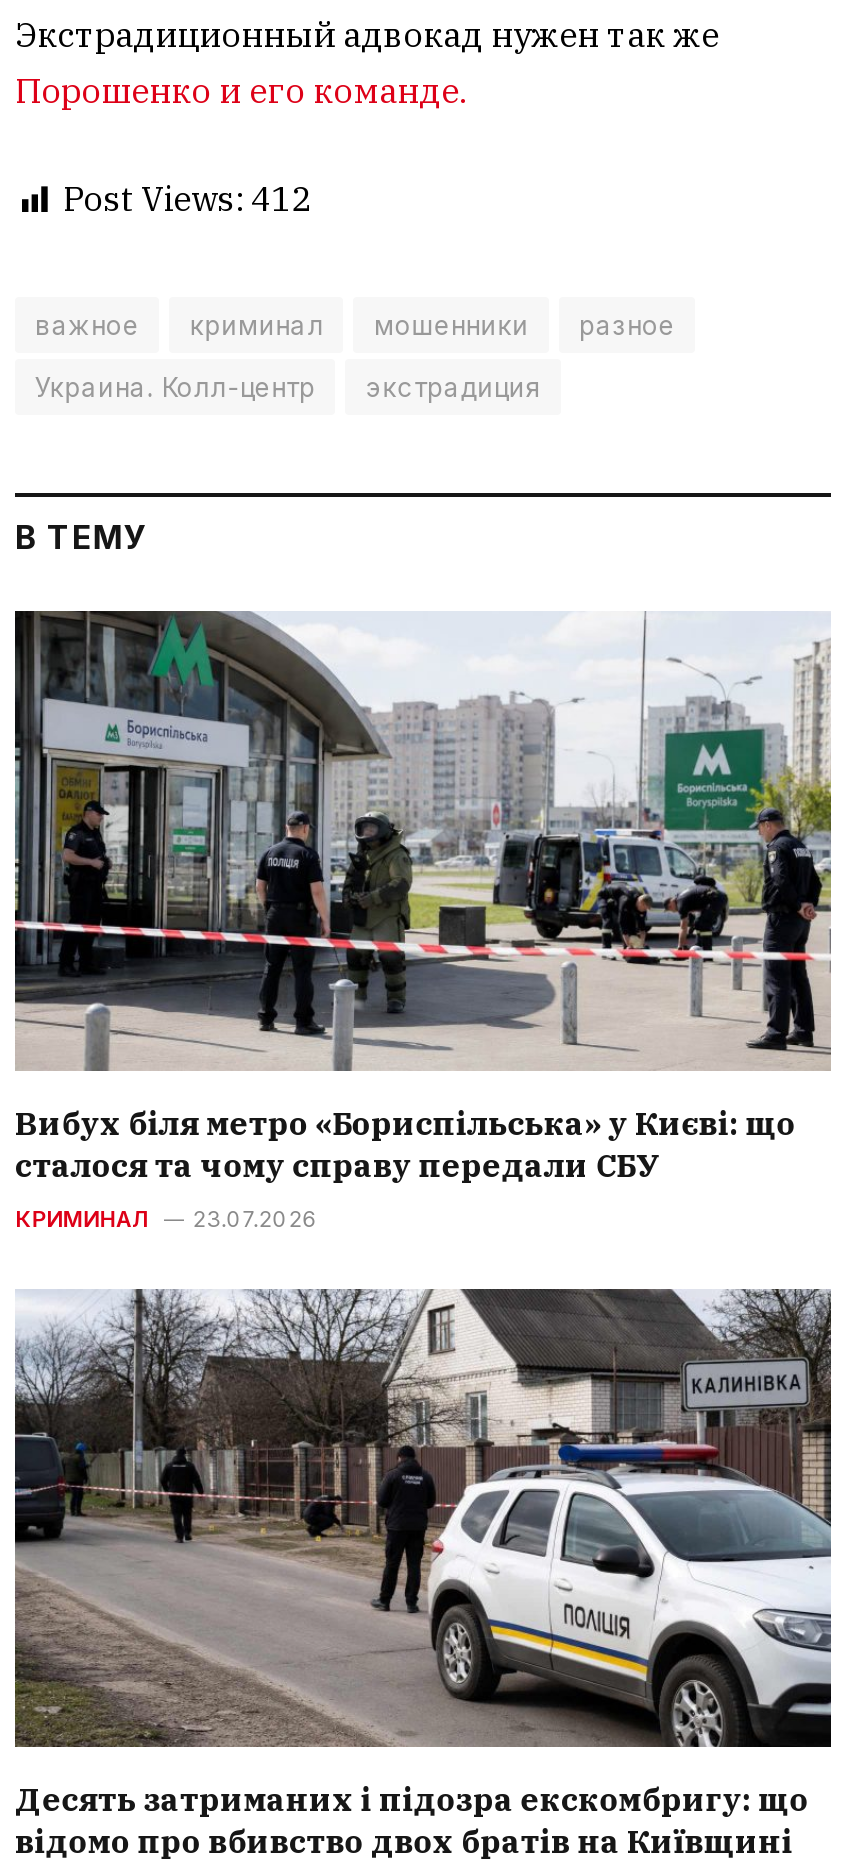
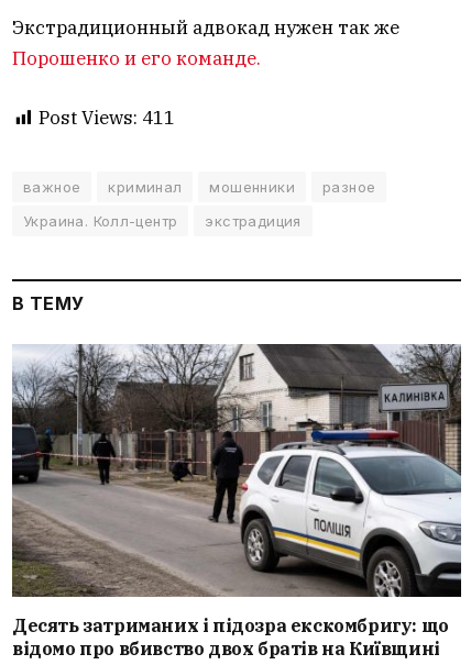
- Post Views: 412
+ Post Views: 411

- [image]
- Вибух біля метро «Бориспільська» у Києві: що
- сталося та чому справу передали СБУ
- КРИМИНАЛ
- 23.07.2026
